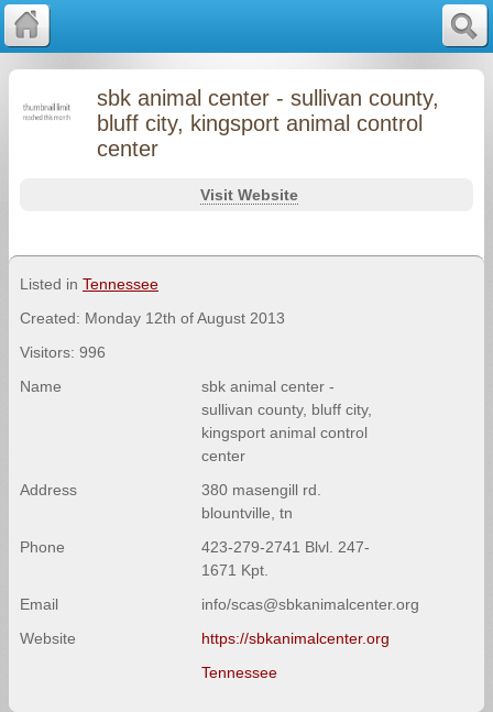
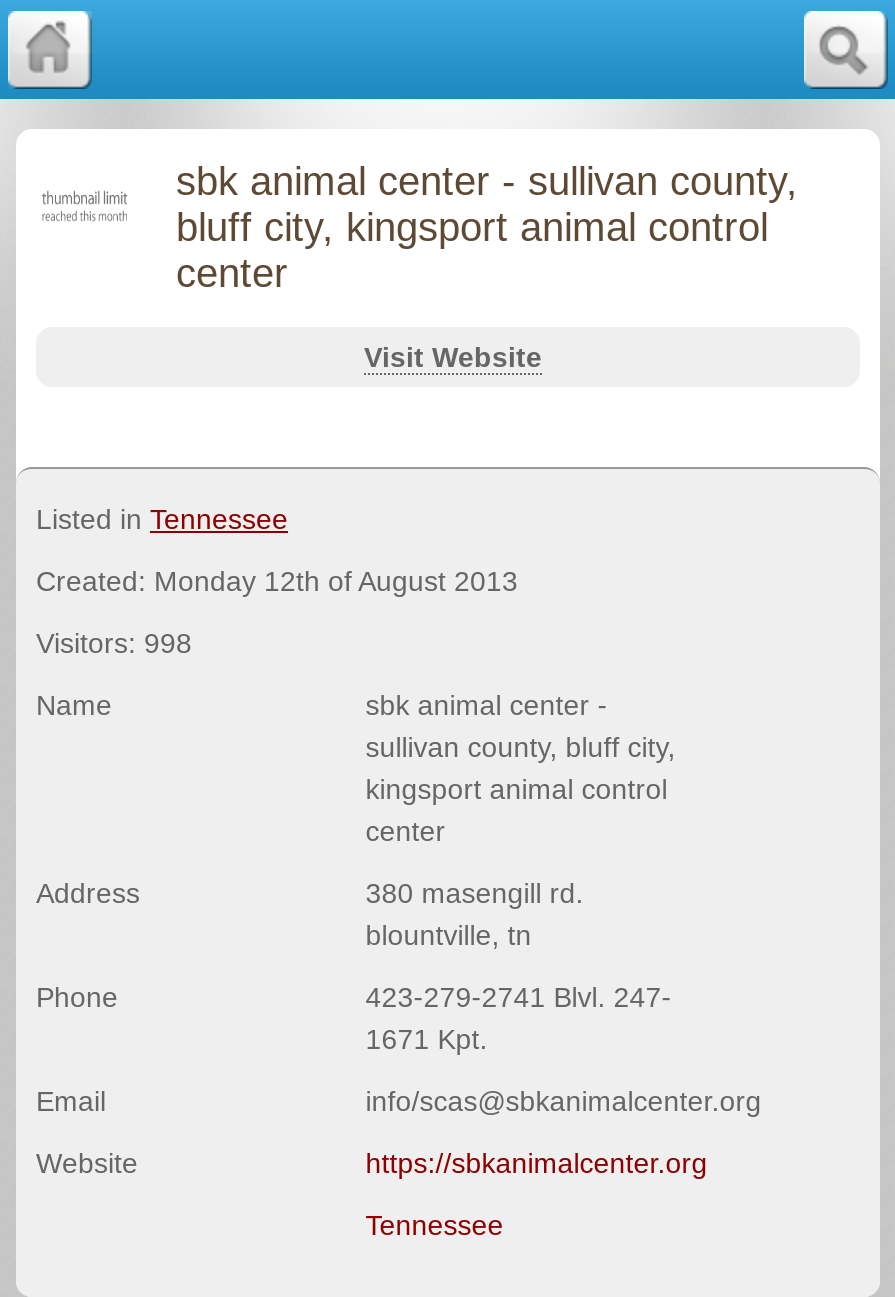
- Visitors: 996
+ Visitors: 998
